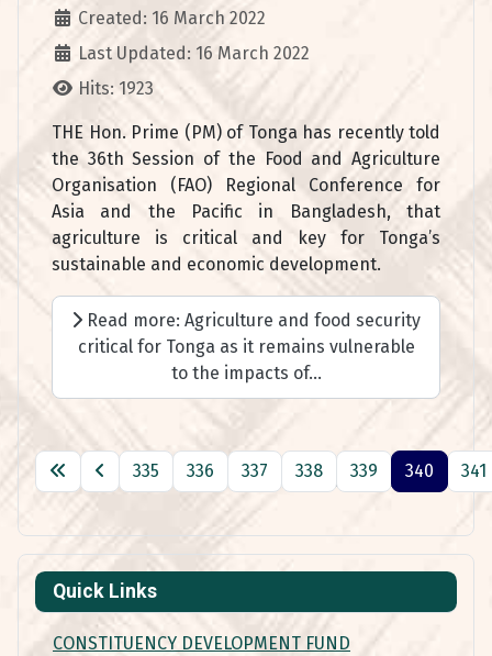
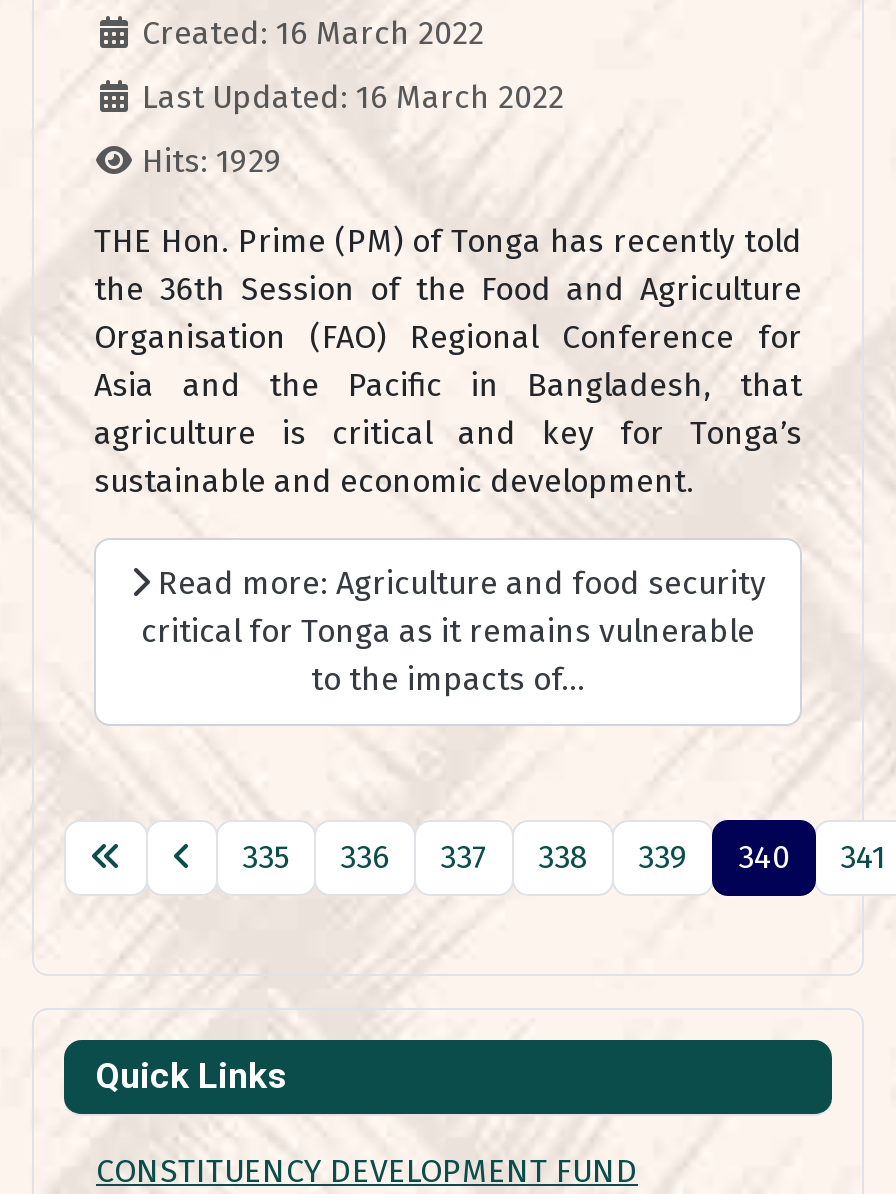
- Hits: 1923
+ Hits: 1929
